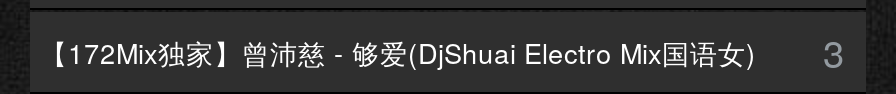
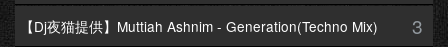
- 【172Mix独家】曾沛慈 - 够爱(DjShuai Electro Mix国语女)
+ 【Dj夜猫提供】Muttiah Ashnim - Generation(Techno Mix)
